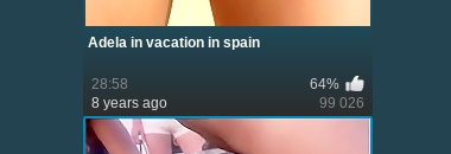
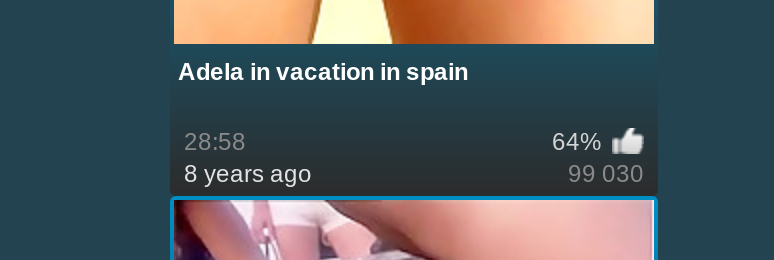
- 99 026
+ 99 030
